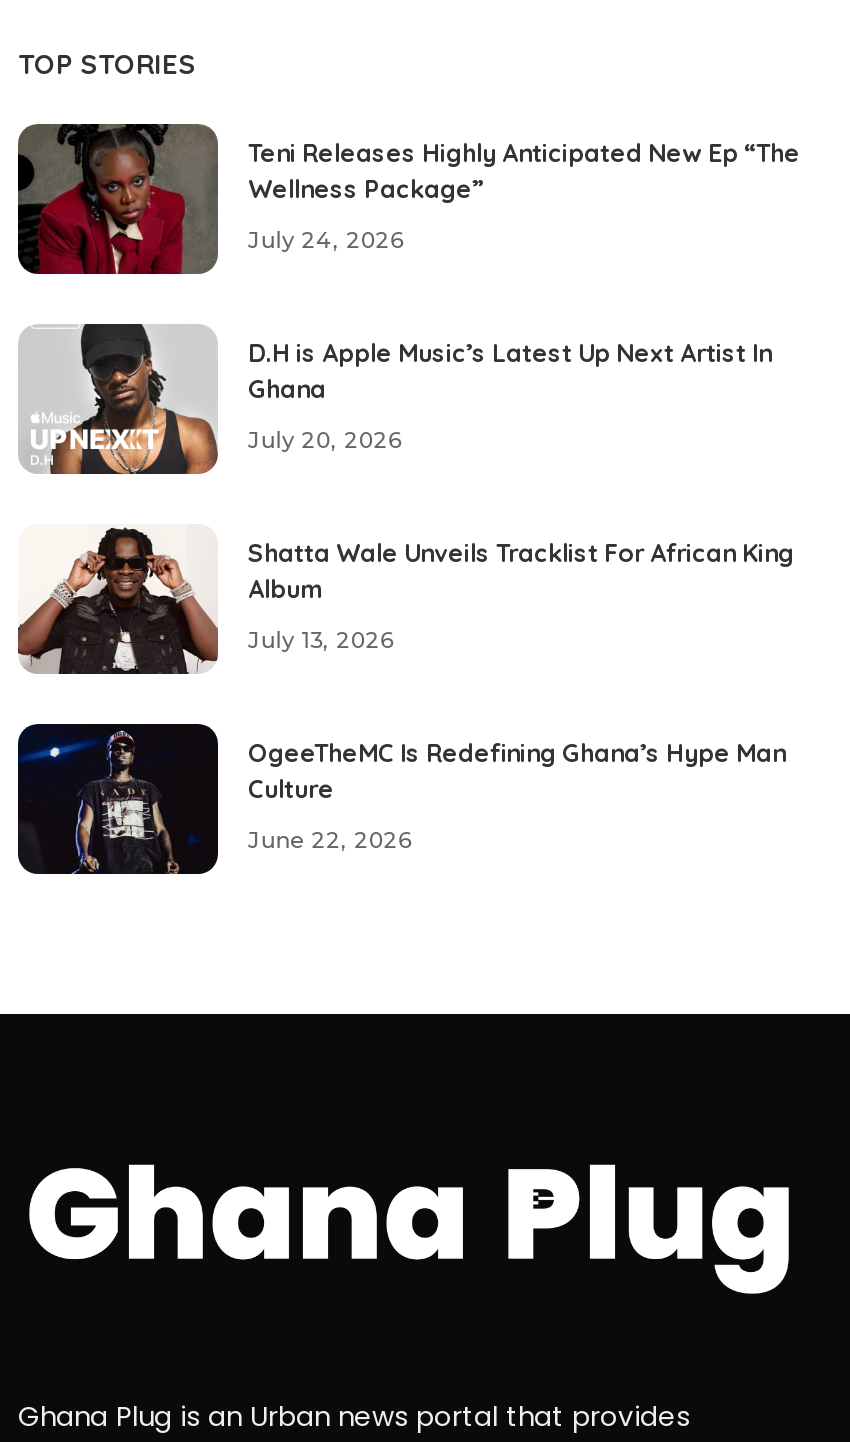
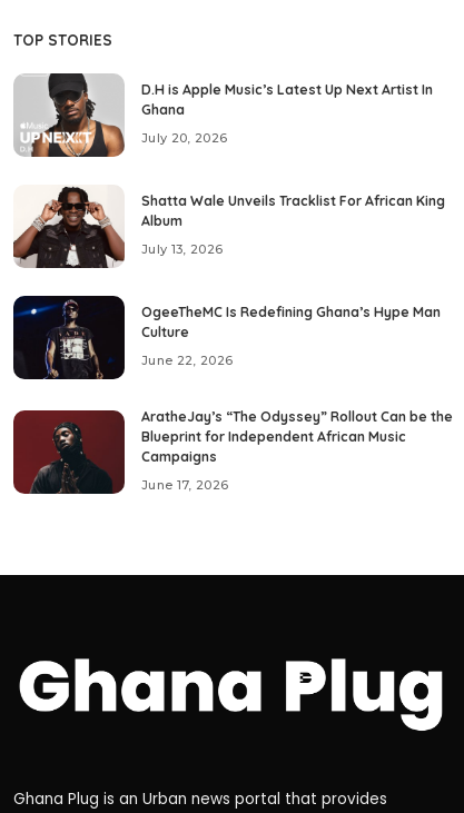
- [image]
- Teni Releases Highly Anticipated New Ep “The
- Wellness Package”
- July 24, 2026

moved up: [image] | D.H is Apple Music’s Latest Up Next Artist In | Ghana | ... | Culture | June 22, 2026

+ [image]
+ AratheJay’s “The Odyssey” Rollout Can be the
+ Blueprint for Independent African Music
+ Campaigns
+ June 17, 2026
